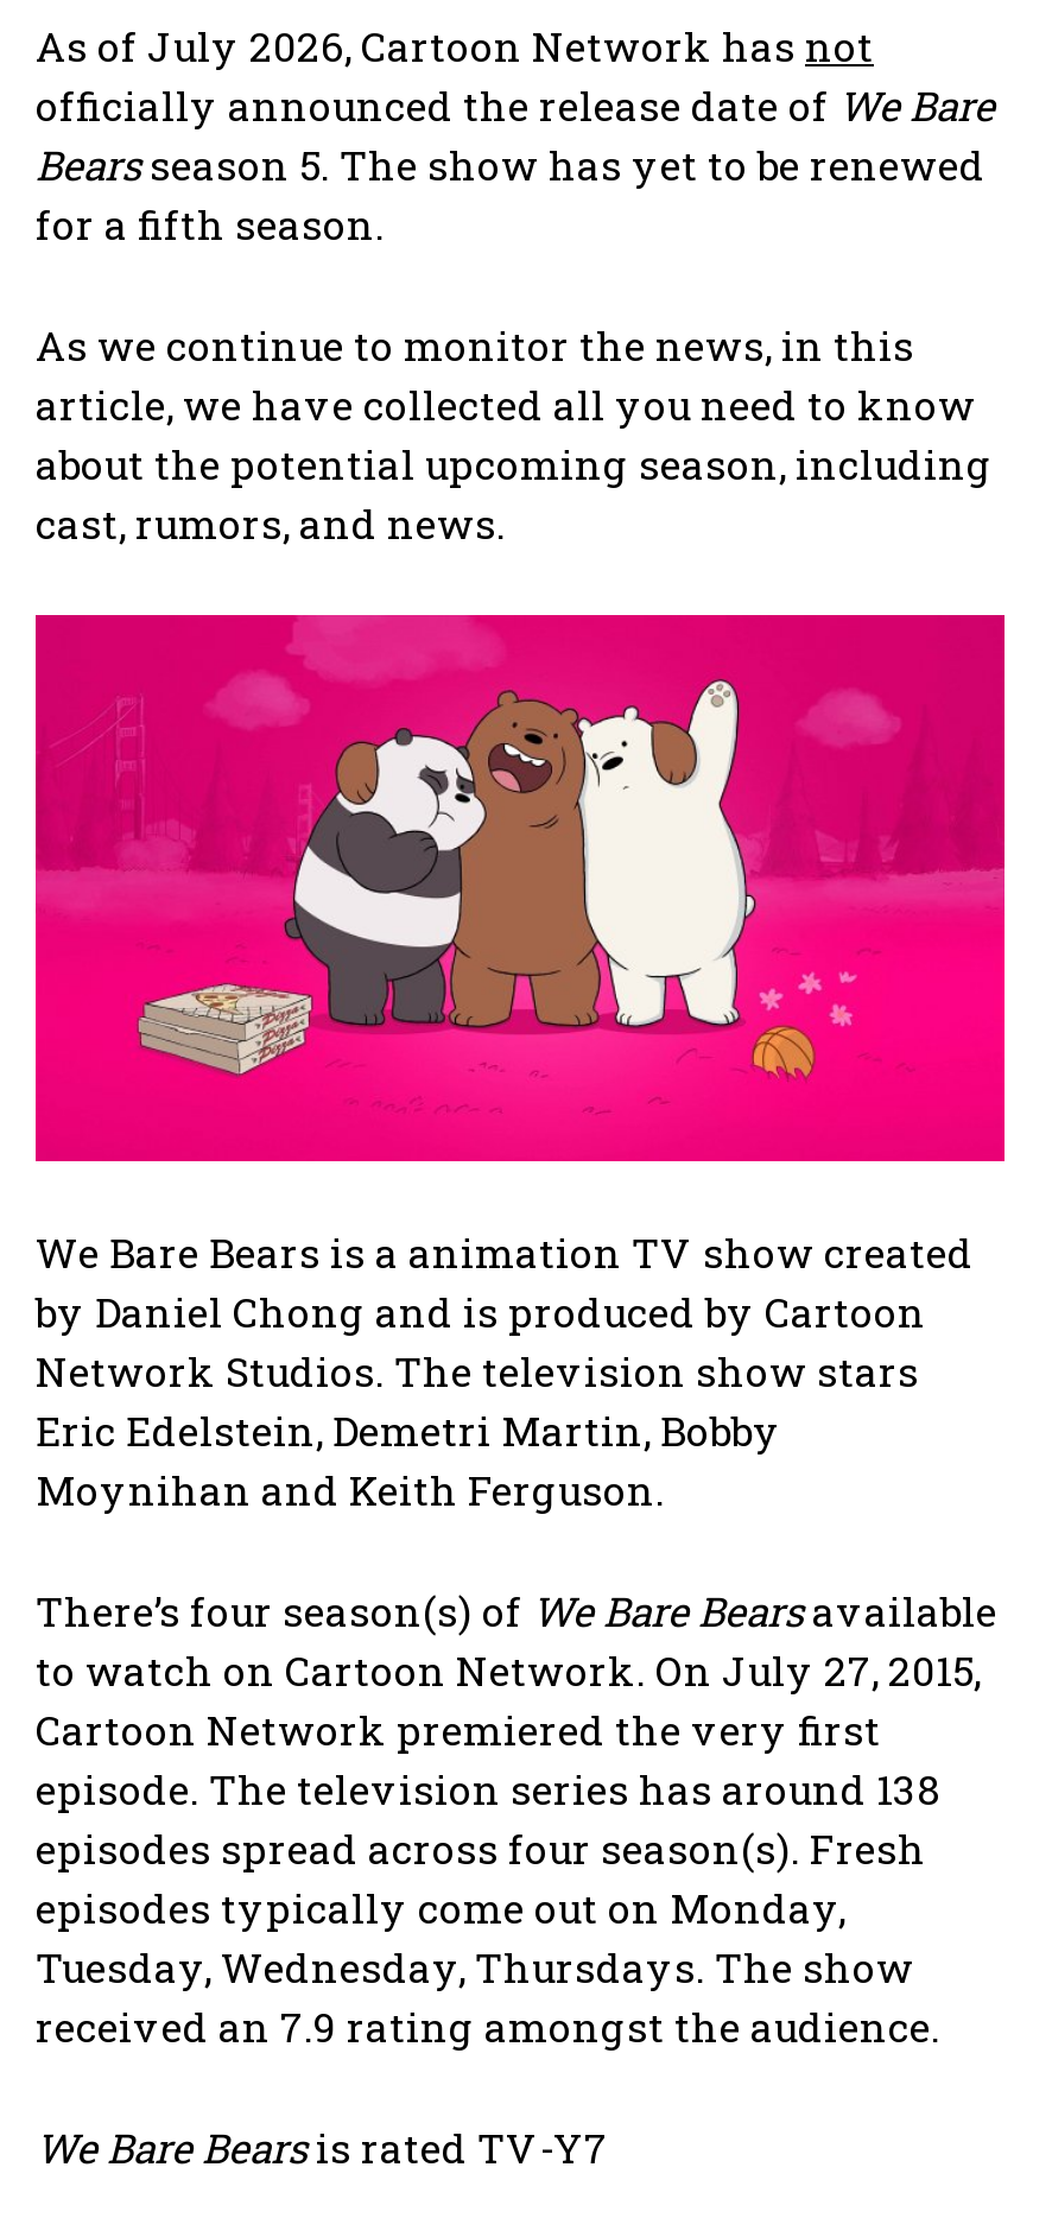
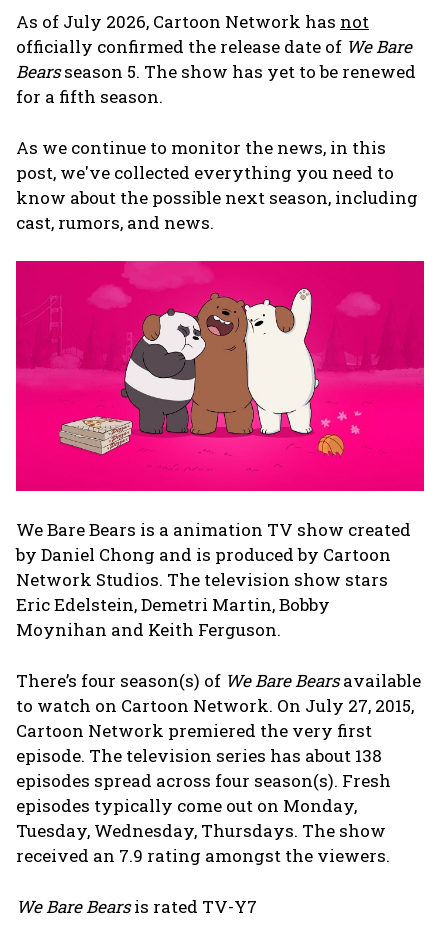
- officially announced the release date of We Bare
+ officially confirmed the release date of We Bare

- article, we have collected all you need to know
- about the potential upcoming season, including
+ post, we've collected everything you need to
+ know about the possible next season, including

- episode. The television series has around 138
+ episode. The television series has about 138

- received an 7.9 rating amongst the audience.
+ received an 7.9 rating amongst the viewers.
